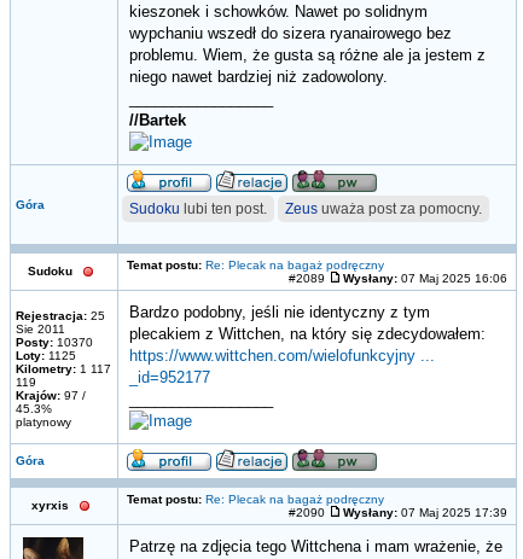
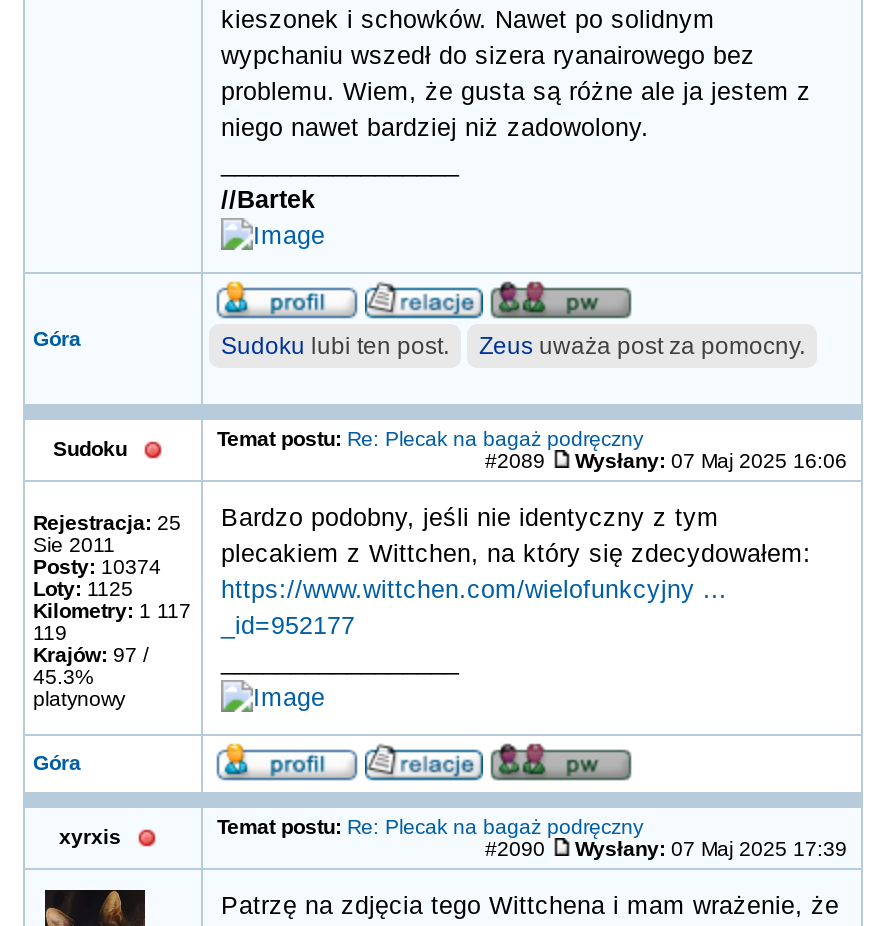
- Posty: 10370
+ Posty: 10374
